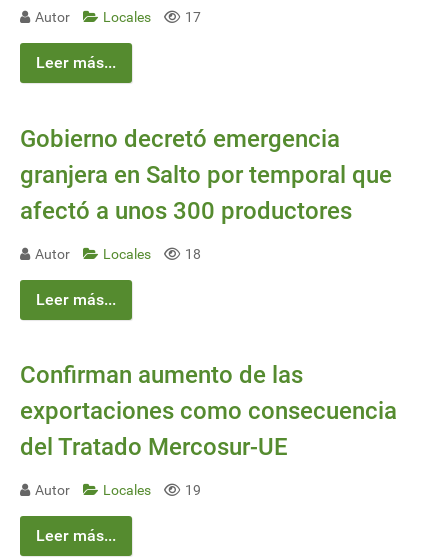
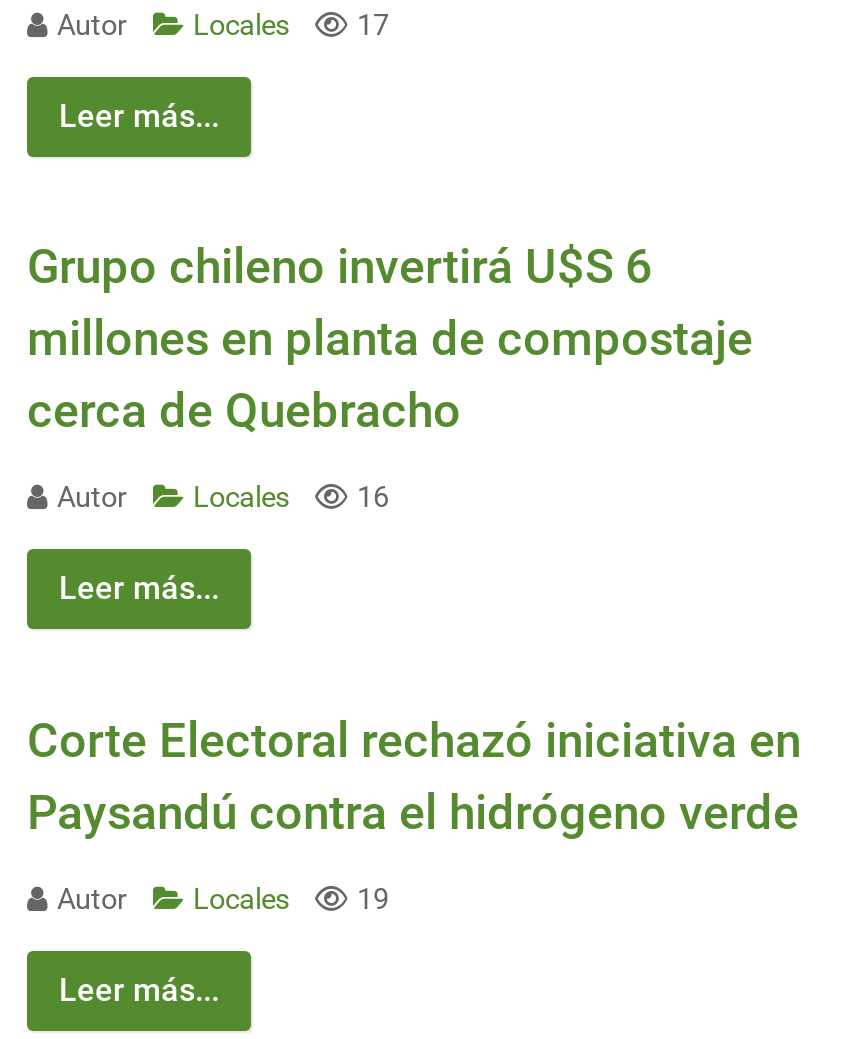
- Gobierno decretó emergencia
- granjera en Salto por temporal que
- afectó a unos 300 productores
+ Grupo chileno invertirá U$S 6
+ millones en planta de compostaje
+ cerca de Quebracho

- Autor Locales 18
+ Autor Locales 16

- Confirman aumento de las
- exportaciones como consecuencia
- del Tratado Mercosur-UE
+ Corte Electoral rechazó iniciativa en
+ Paysandú contra el hidrógeno verde
